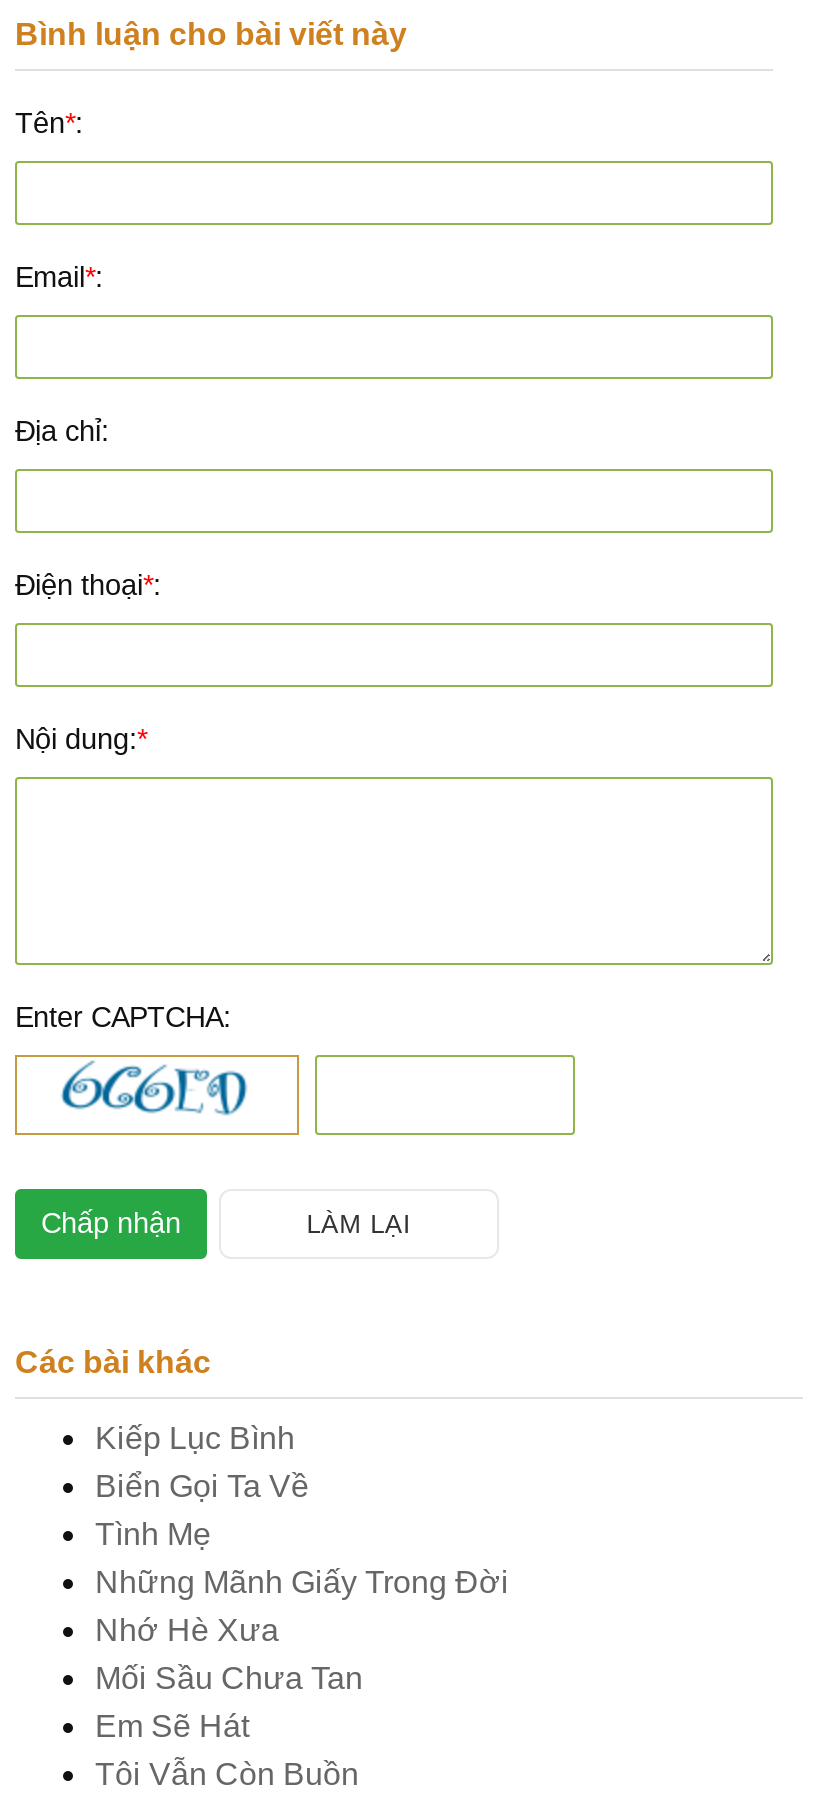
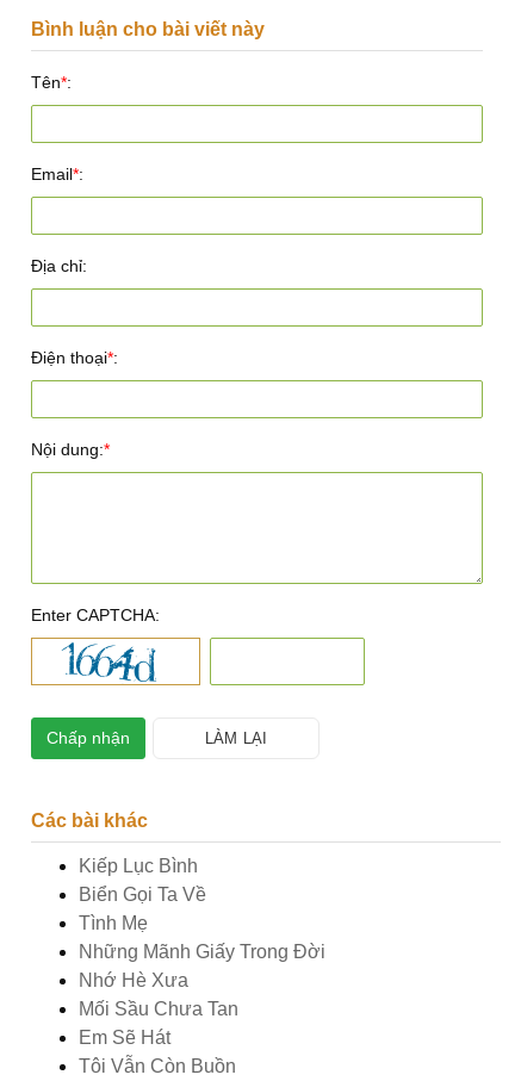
- [image]
+ [image]
